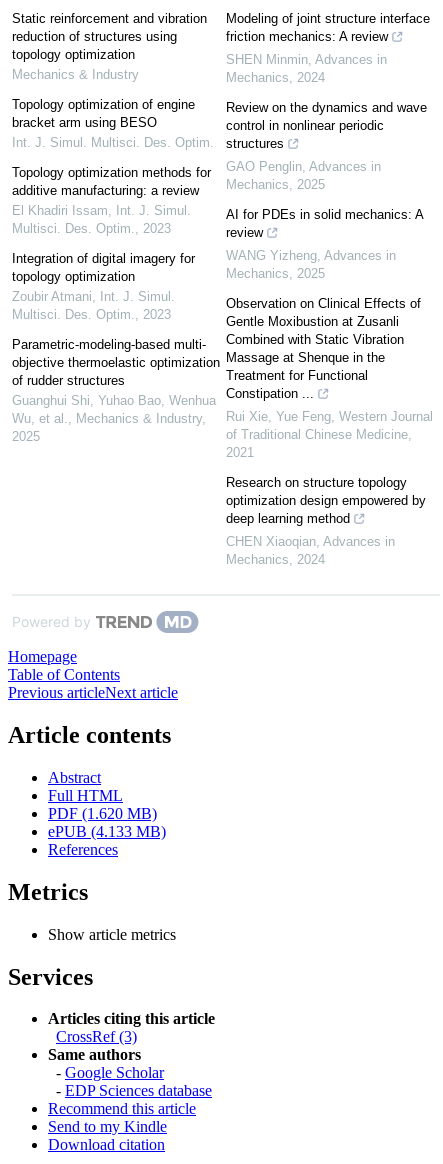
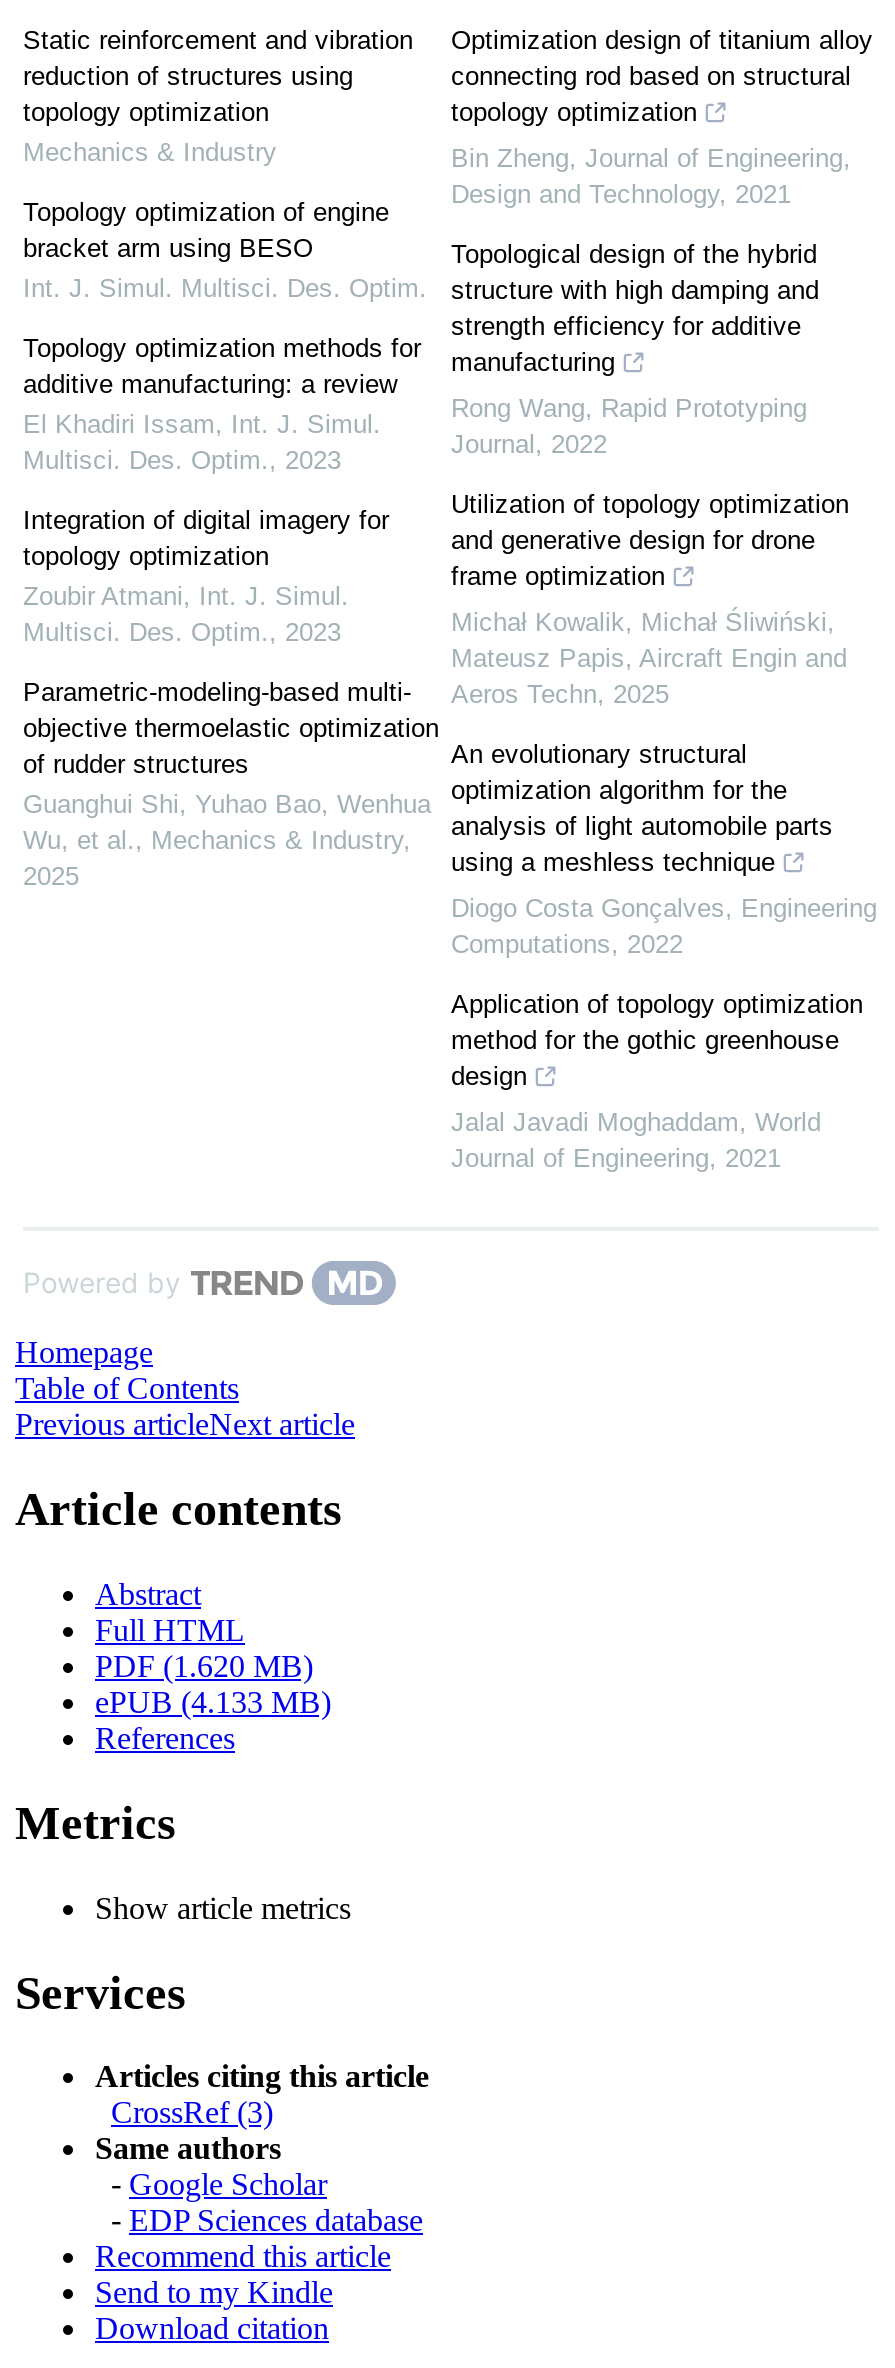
- Modeling of joint structure interface
- friction mechanics: A review
+ Optimization design of titanium alloy
+ connecting rod based on structural
+ topology optimization

- SHEN Minmin, Advances in
- Mechanics, 2024
+ Bin Zheng, Journal of Engineering,
+ Design and Technology, 2021

- Review on the dynamics and wave
- control in nonlinear periodic
- structures
+ Topological design of the hybrid
+ structure with high damping and
+ strength efficiency for additive
+ manufacturing

- GAO Penglin, Advances in
- Mechanics, 2025
+ Rong Wang, Rapid Prototyping
+ Journal, 2022

- AI for PDEs in solid mechanics: A
- review
+ Utilization of topology optimization
+ and generative design for drone
+ frame optimization

- WANG Yizheng, Advances in
- Mechanics, 2025
+ Michał Kowalik, Michał Śliwiński,
+ Mateusz Papis, Aircraft Engin and
+ Aeros Techn, 2025

- Observation on Clinical Effects of
- Gentle Moxibustion at Zusanli
- Combined with Static Vibration
- Massage at Shenque in the
- Treatment for Functional
- Constipation ...
+ An evolutionary structural
+ optimization algorithm for the
+ analysis of light automobile parts
+ using a meshless technique

- Rui Xie, Yue Feng, Western Journal
- of Traditional Chinese Medicine,
- 2021
+ Diogo Costa Gonçalves, Engineering
+ Computations, 2022

- Research on structure topology
- optimization design empowered by
- deep learning method
+ Application of topology optimization
+ method for the gothic greenhouse
+ design

- CHEN Xiaoqian, Advances in
- Mechanics, 2024
+ Jalal Javadi Moghaddam, World
+ Journal of Engineering, 2021
